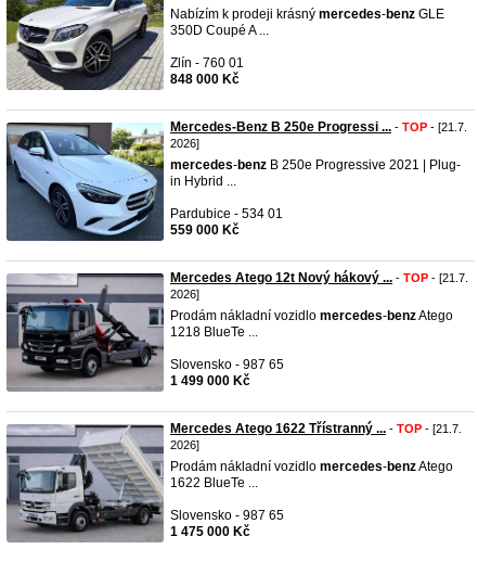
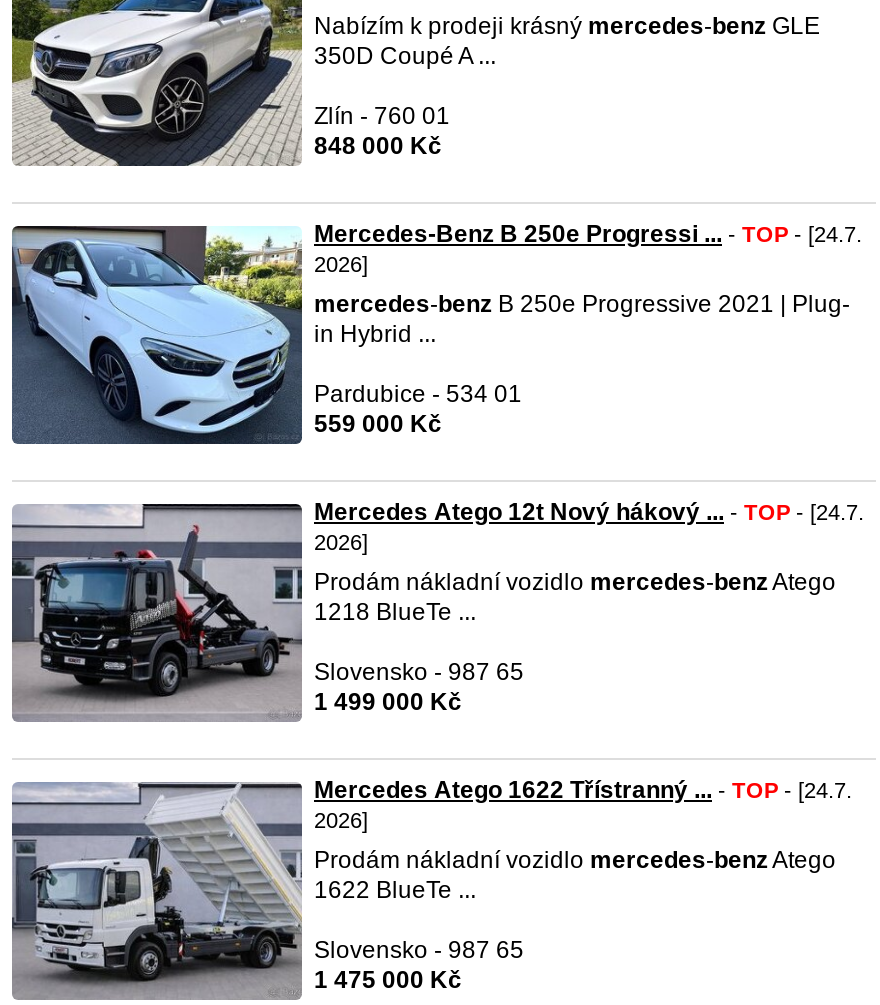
- Mercedes-Benz B 250e Progressi ... - TOP - [21.7.
+ Mercedes-Benz B 250e Progressi ... - TOP - [24.7.

- Mercedes Atego 12t Nový hákový ... - TOP - [21.7.
+ Mercedes Atego 12t Nový hákový ... - TOP - [24.7.

- Mercedes Atego 1622 Třístranný ... - TOP - [21.7.
+ Mercedes Atego 1622 Třístranný ... - TOP - [24.7.
